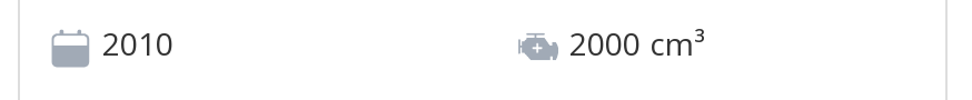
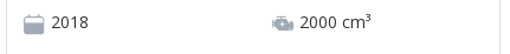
- 2010
+ 2018
